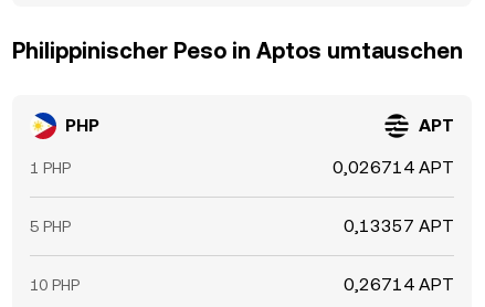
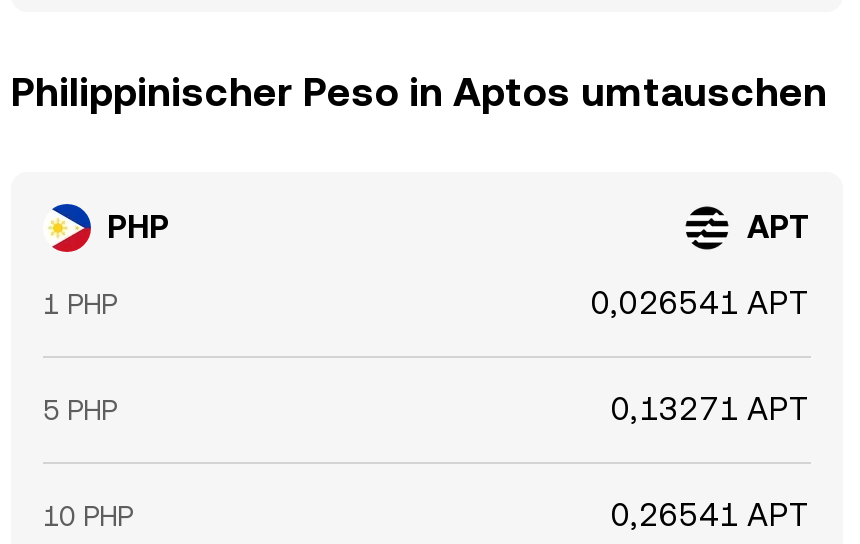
- 0,026714 APT
+ 0,026541 APT

- 0,13357 APT
+ 0,13271 APT

- 0,26714 APT
+ 0,26541 APT
